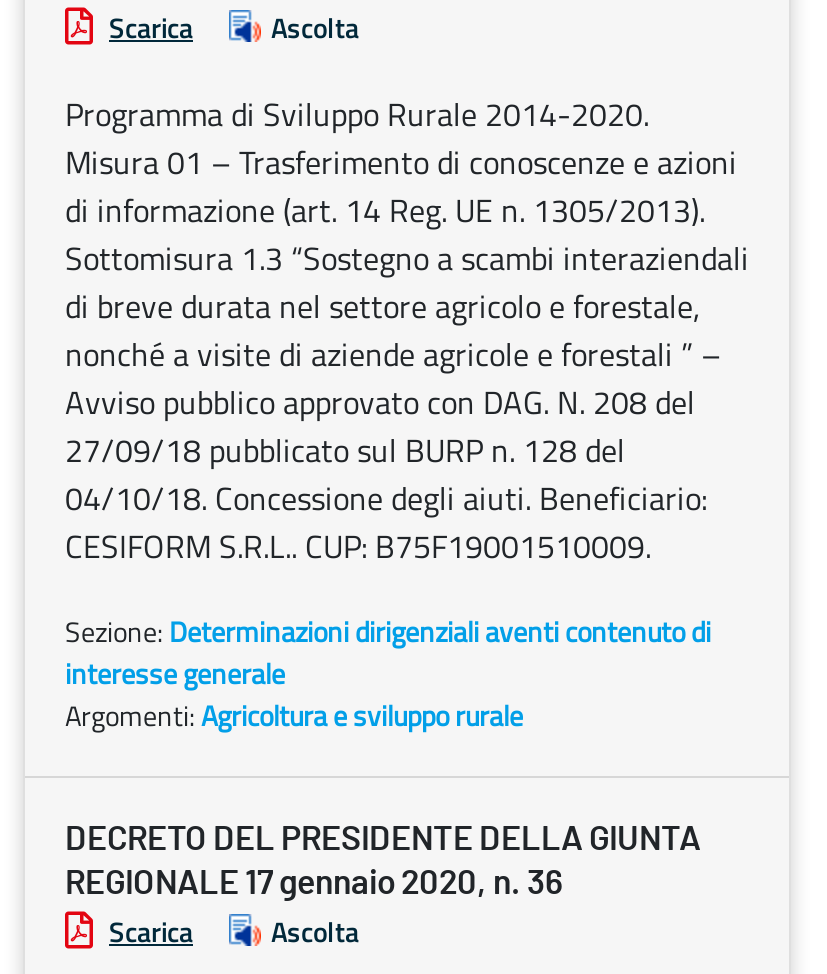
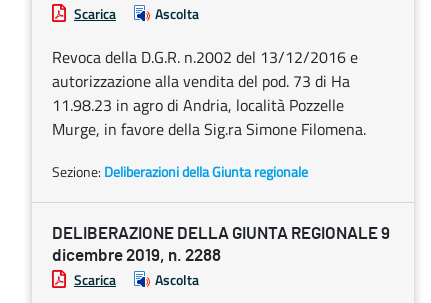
- Programma di Sviluppo Rurale 2014-2020.
- Misura 01 – Trasferimento di conoscenze e azioni
- di informazione (art. 14 Reg. UE n. 1305/2013).
- Sottomisura 1.3 “Sostegno a scambi interaziendali
- di breve durata nel settore agricolo e forestale,
- nonché a visite di aziende agricole e forestali ” –
- Avviso pubblico approvato con DAG. N. 208 del
- 27/09/18 pubblicato sul BURP n. 128 del
- 04/10/18. Concessione degli aiuti. Beneficiario:
- CESIFORM S.R.L.. CUP: B75F19001510009.
+ Revoca della D.G.R. n.2002 del 13/12/2016 e
+ autorizzazione alla vendita del pod. 73 di Ha
+ 11.98.23 in agro di Andria, località Pozzelle
+ Murge, in favore della Sig.ra Simone Filomena.

- Sezione: Determinazioni dirigenziali aventi contenuto di
- interesse generale
- Argomenti: Agricoltura e sviluppo rurale
+ Sezione: Deliberazioni della Giunta regionale

- DECRETO DEL PRESIDENTE DELLA GIUNTA
- REGIONALE 17 gennaio 2020, n. 36
+ DELIBERAZIONE DELLA GIUNTA REGIONALE 9
+ dicembre 2019, n. 2288
